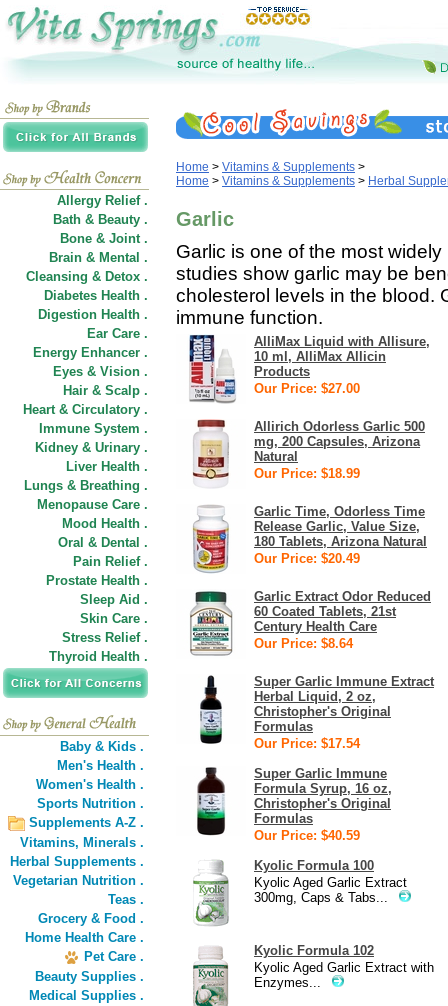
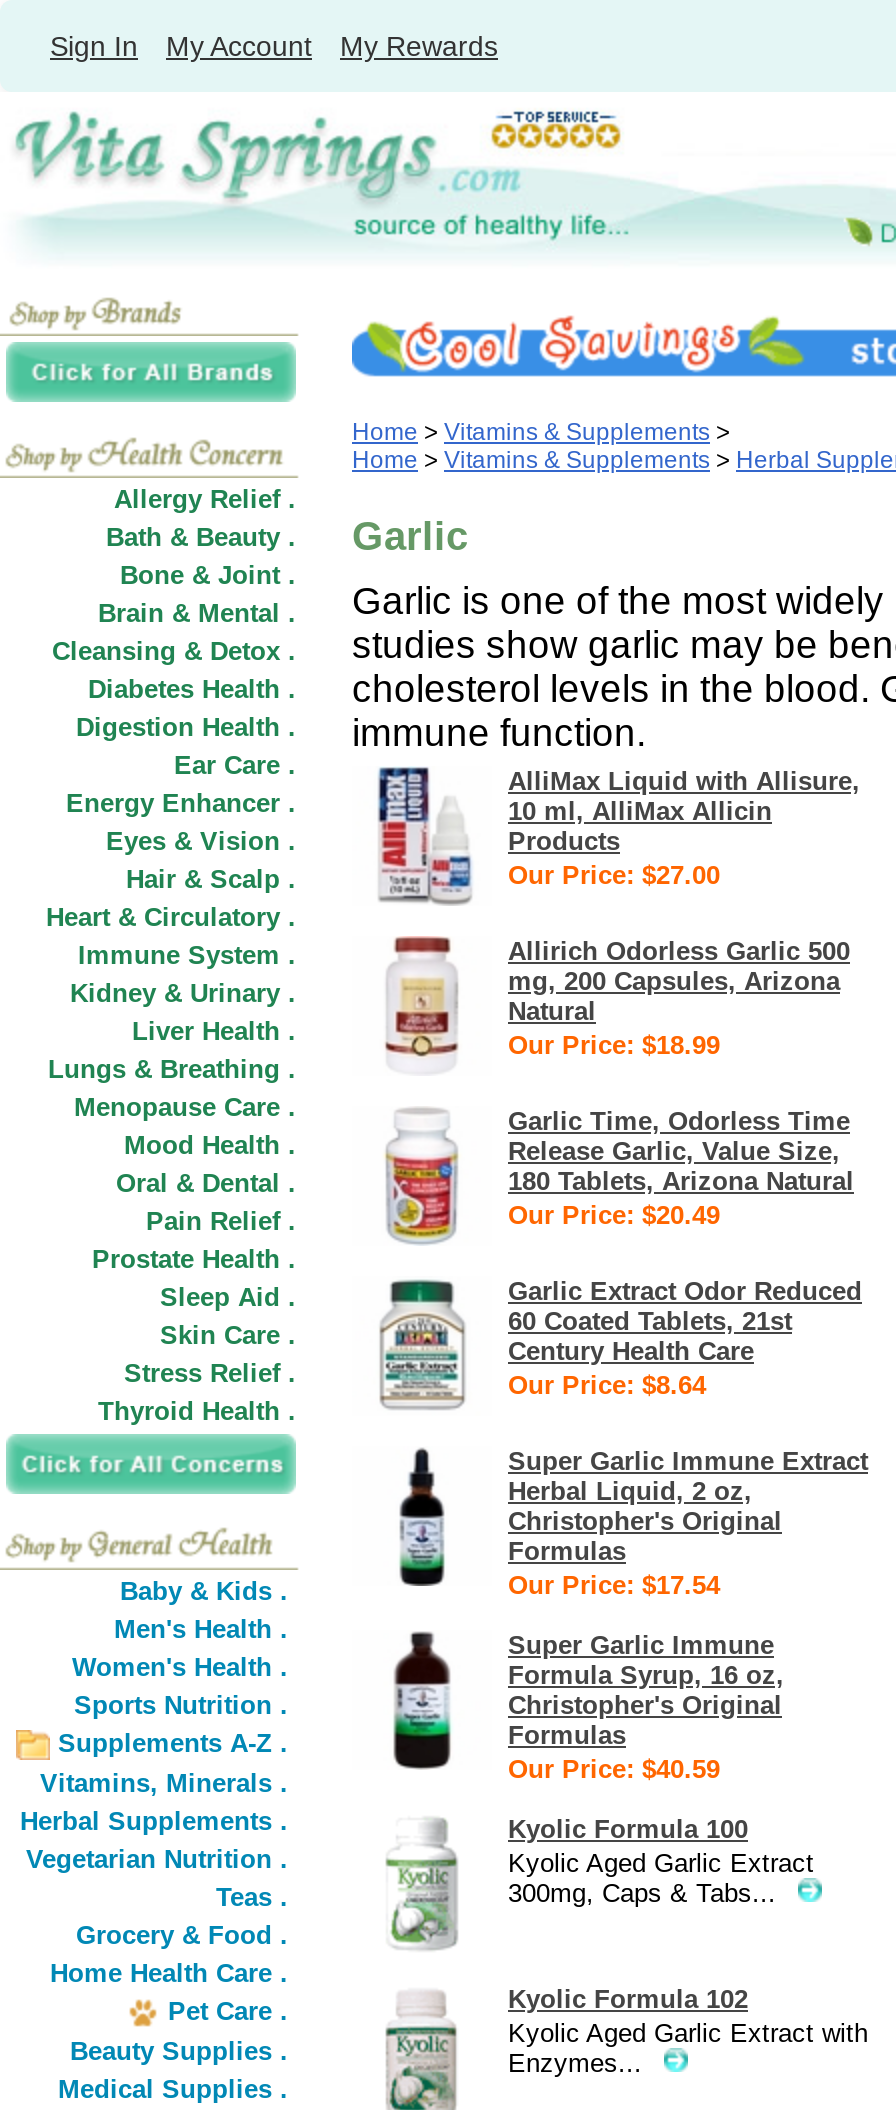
+ Sign In
+ My Account
+ My Rewards
